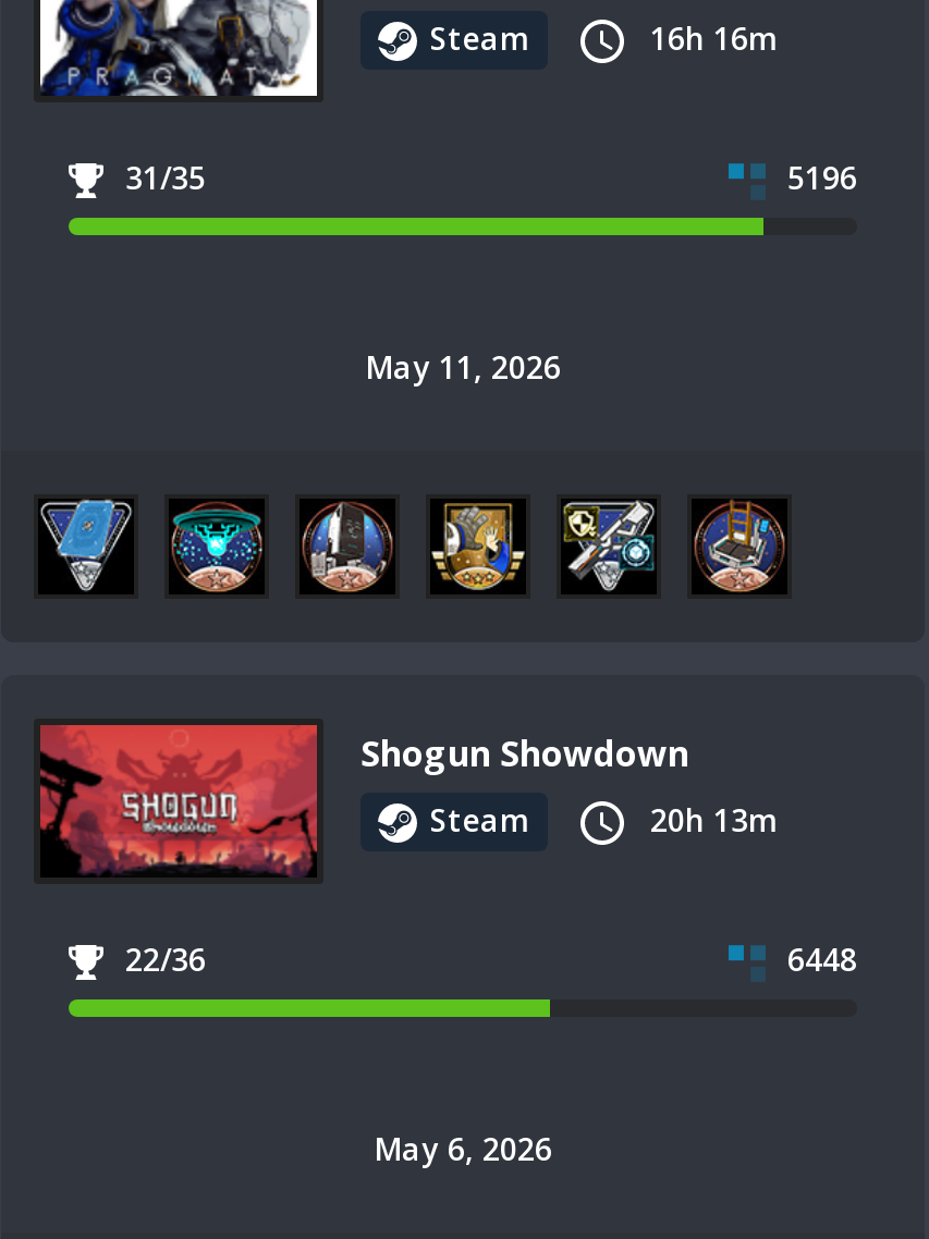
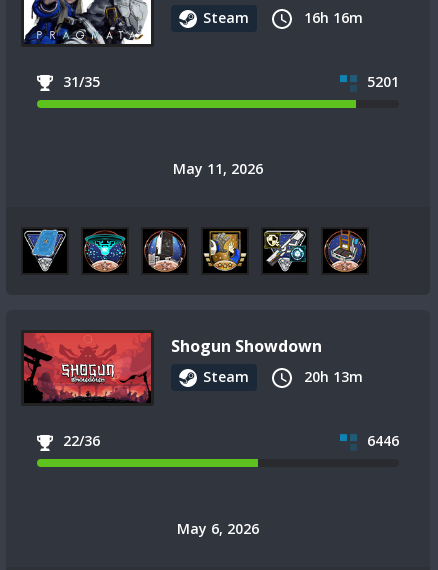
- 5196
+ 5201

- 6448
+ 6446
